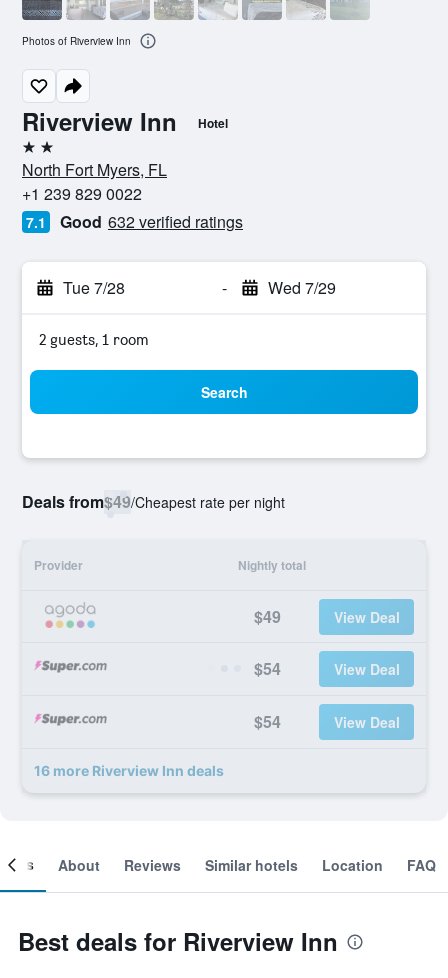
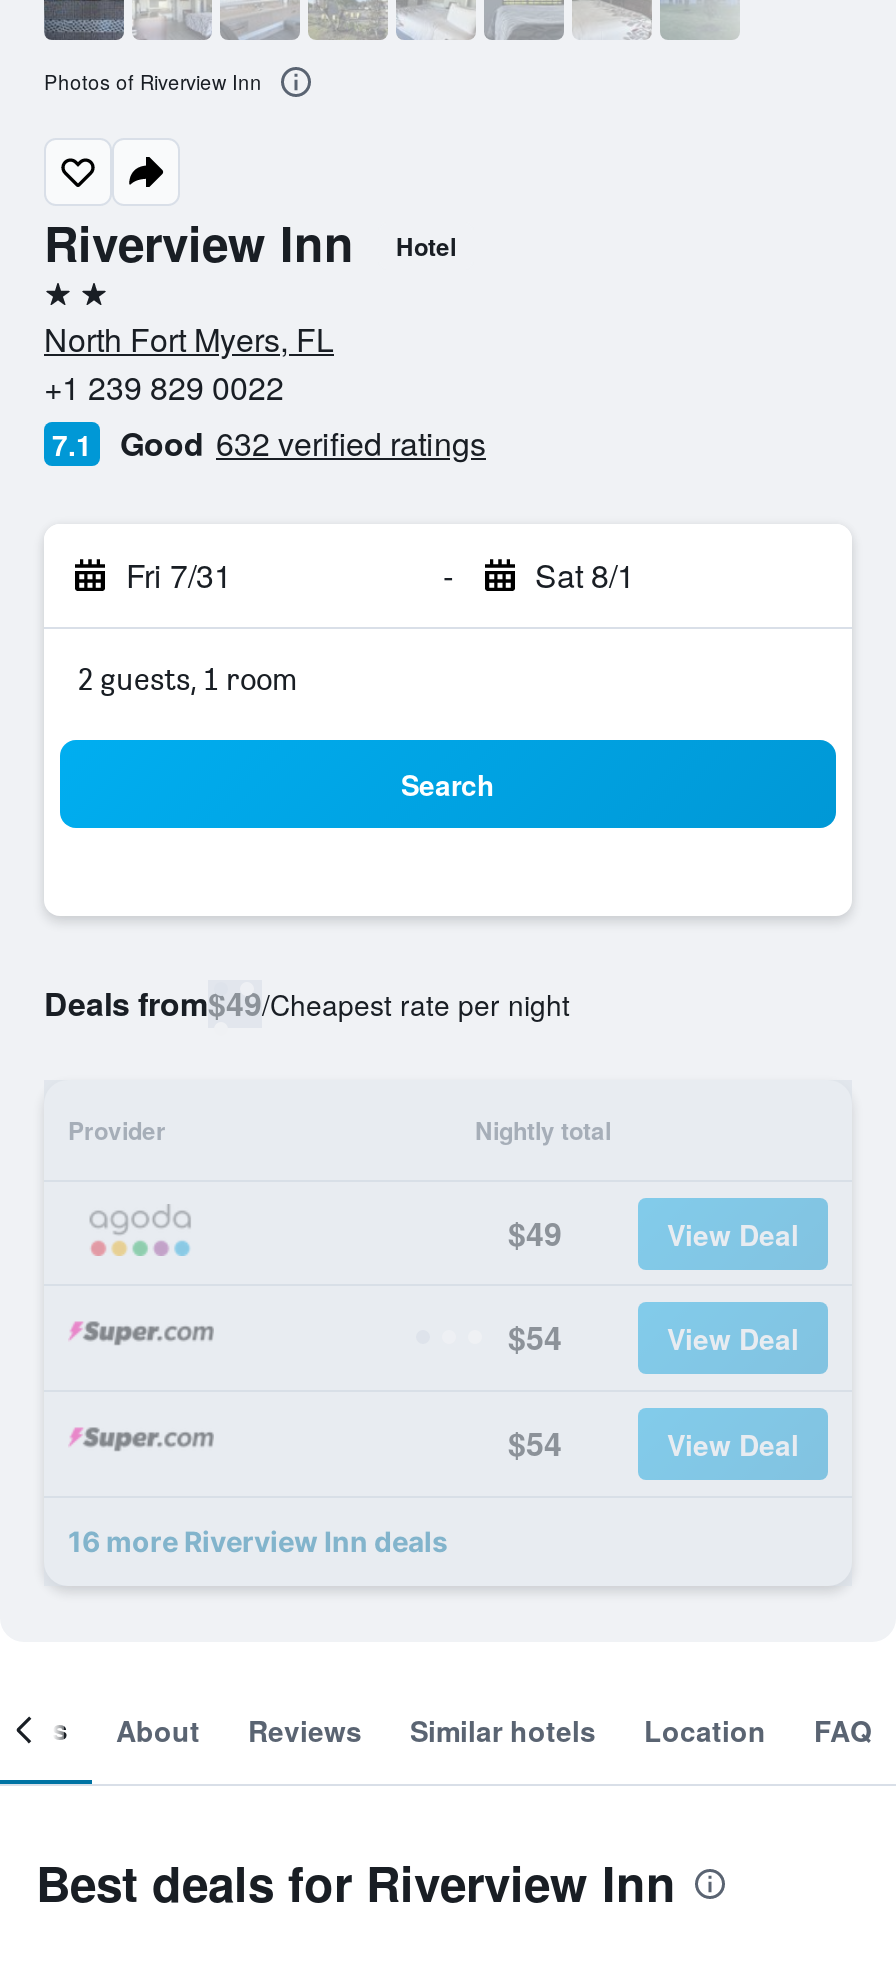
- Tue 7/28
+ Fri 7/31

- Wed 7/29
+ Sat 8/1
